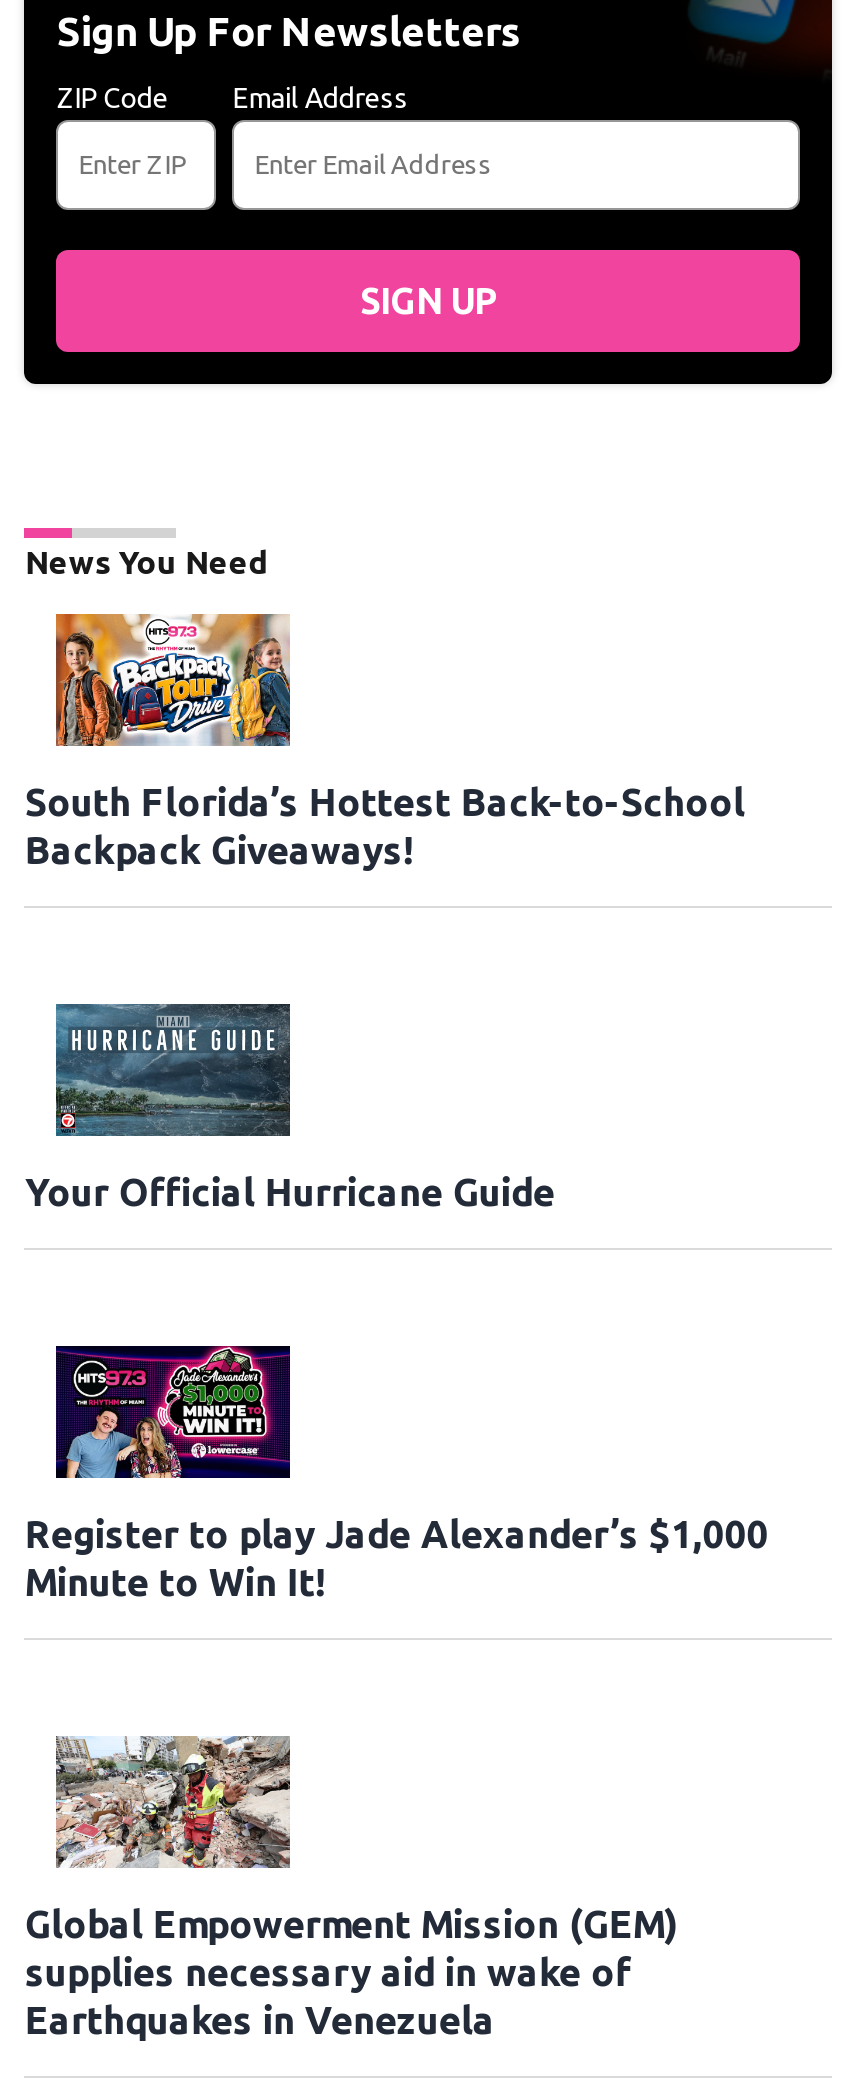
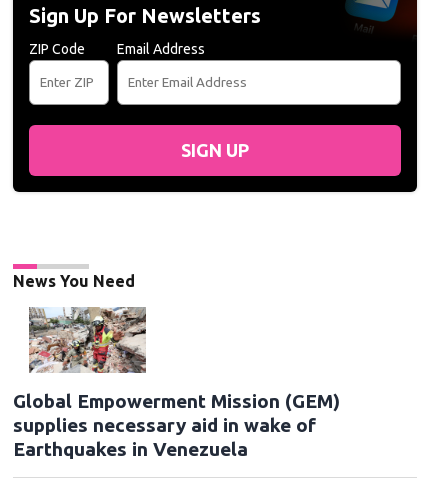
- [image]
- South Florida’s Hottest Back-to-School
- Backpack Giveaways!

- [image]
- Your Official Hurricane Guide

- [image]
- Register to play Jade Alexander’s $1,000
- Minute to Win It!
